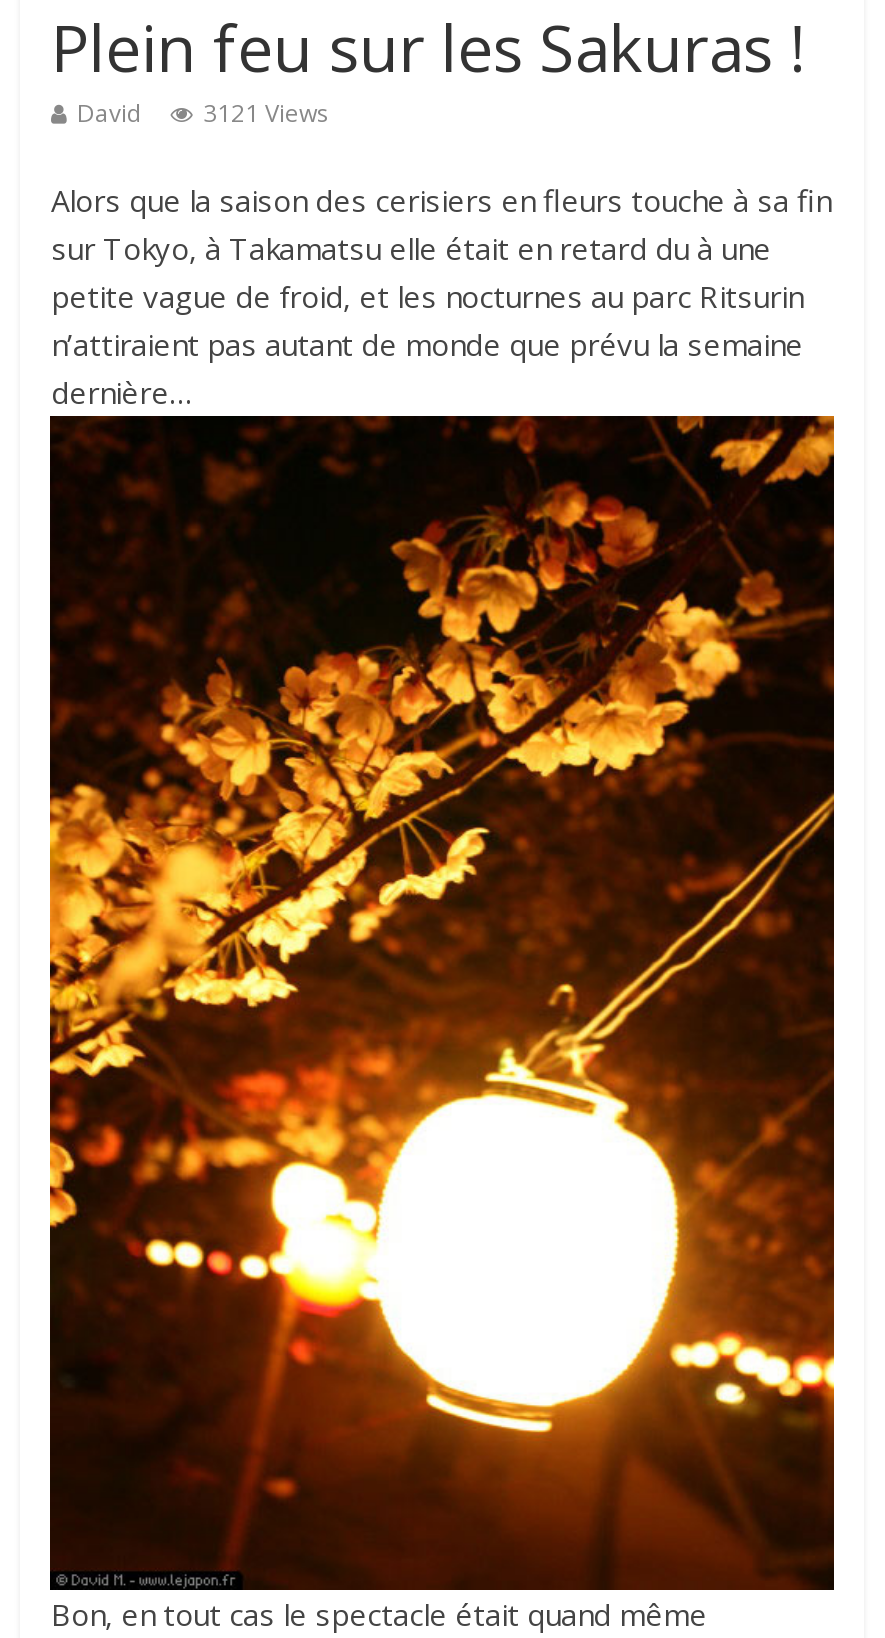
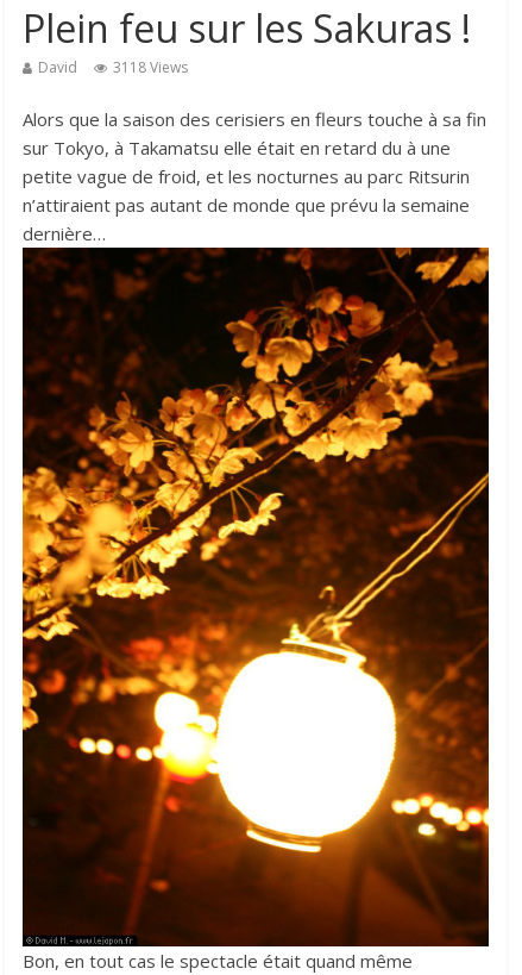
- David 3121 Views
+ David 3118 Views
